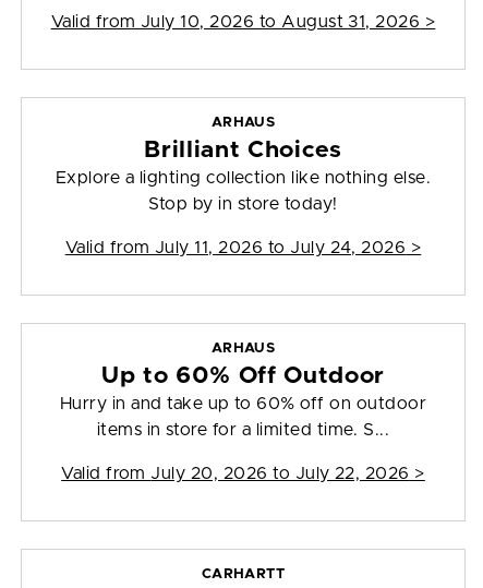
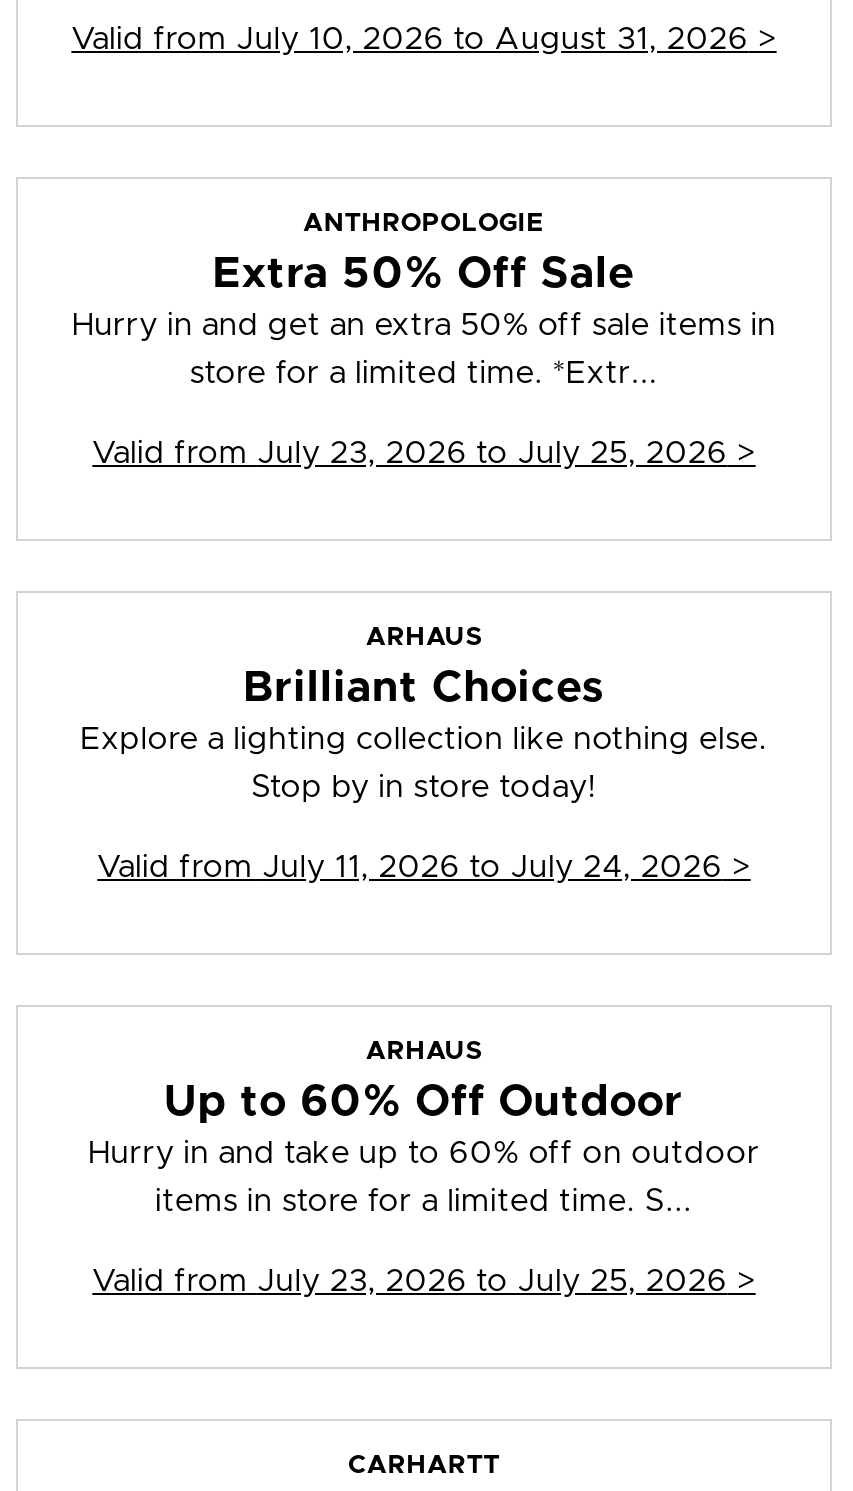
+ ANTHROPOLOGIE
+ Extra 50% Off Sale
+ Hurry in and get an extra 50% off sale items in
+ store for a limited time. *Extr...
+ Valid from July 23, 2026 to July 25, 2026 >

- Valid from July 20, 2026 to July 22, 2026 >
+ Valid from July 23, 2026 to July 25, 2026 >
